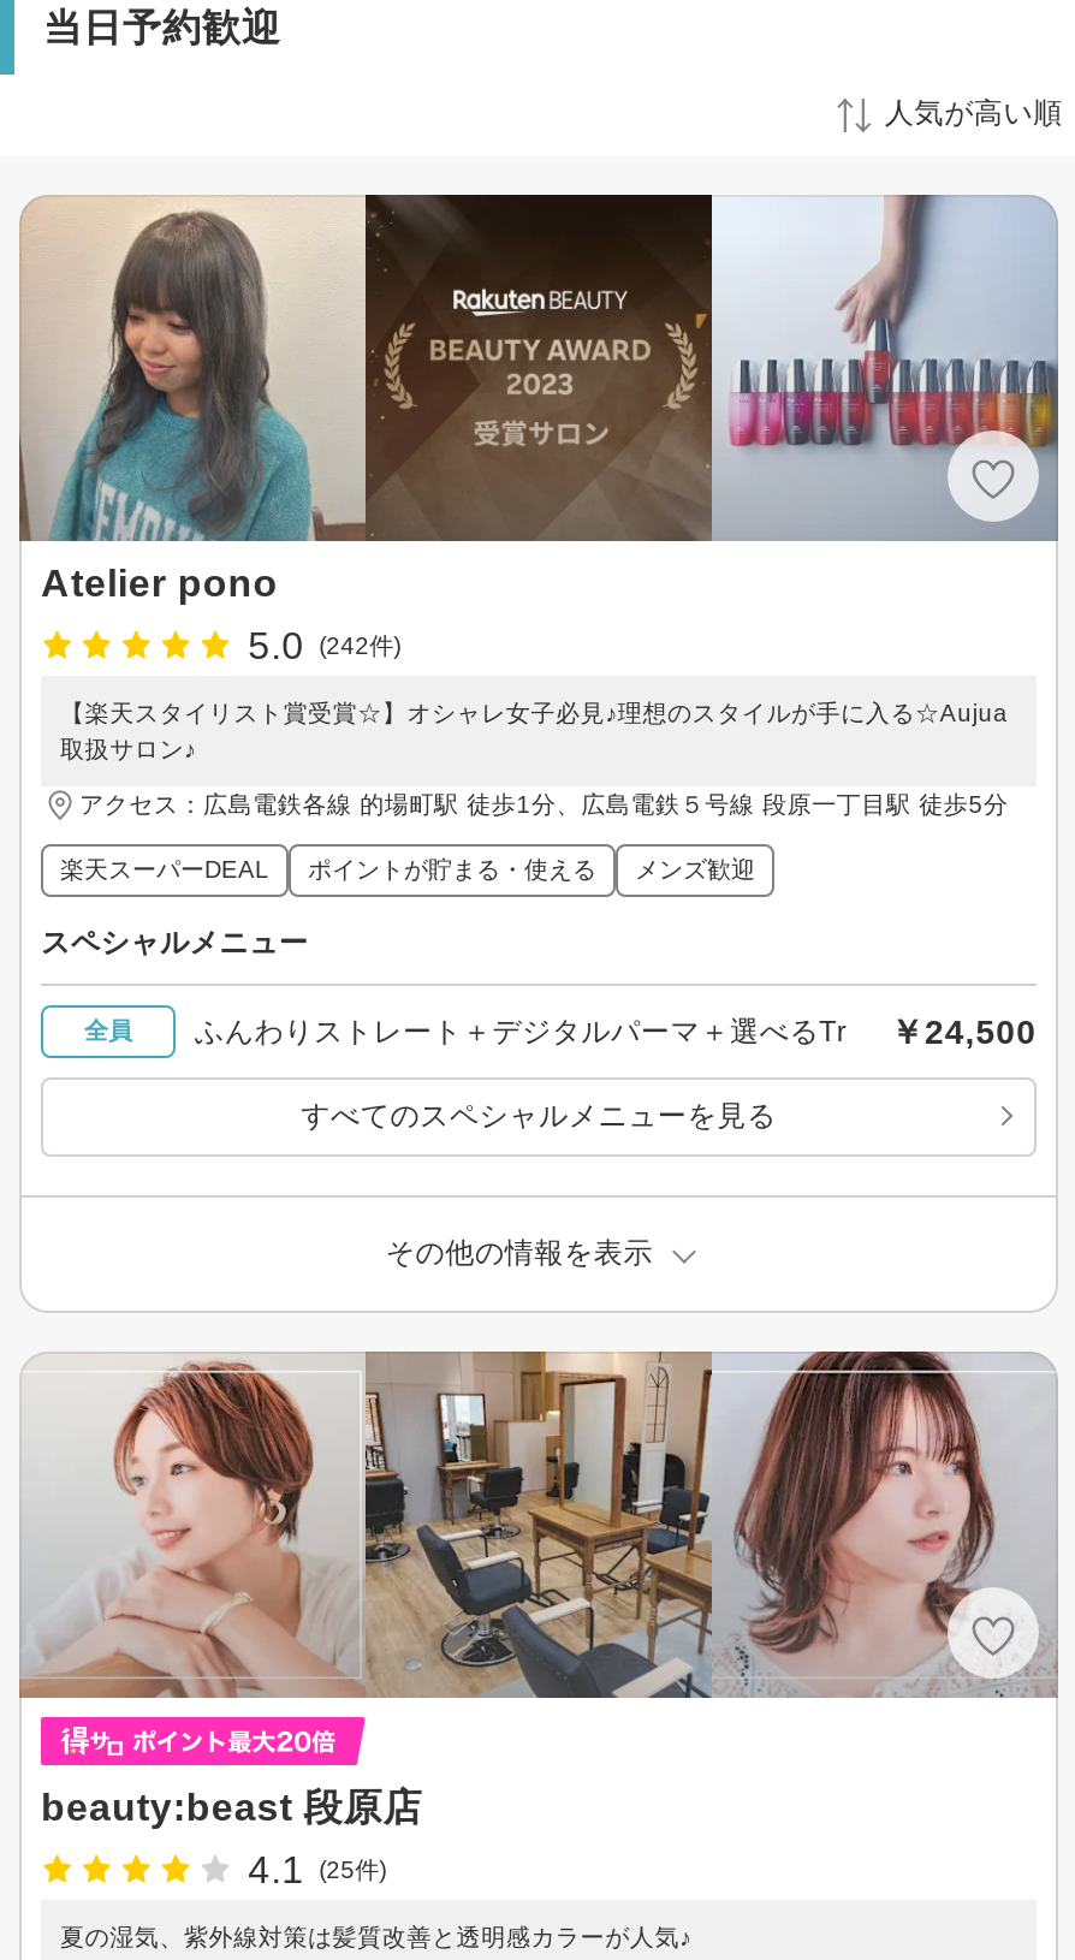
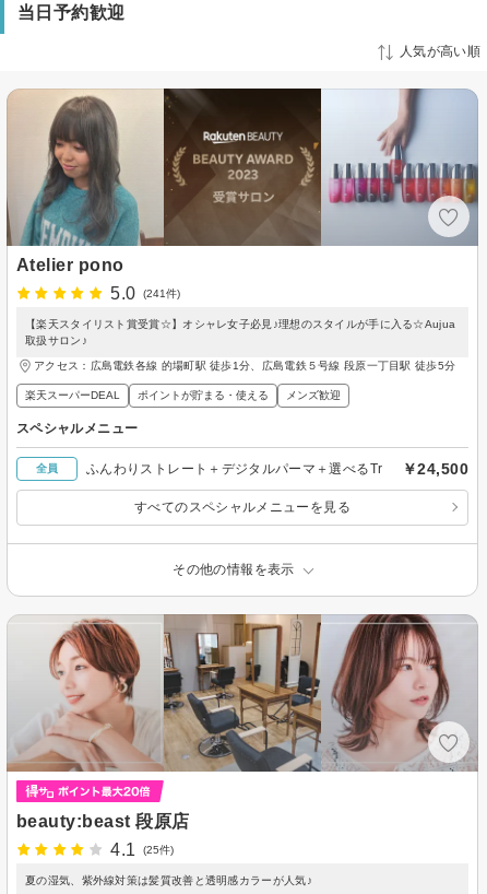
- 5.0 (242件)
+ 5.0 (241件)
